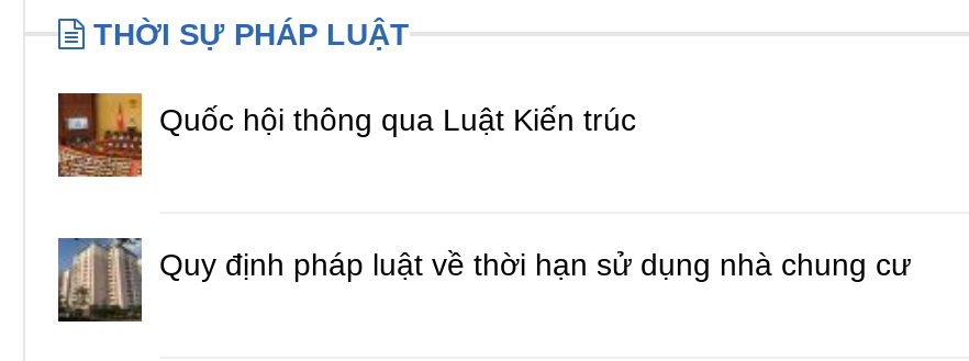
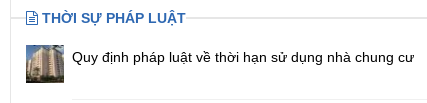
- [image]
- Quốc hội thông qua Luật Kiến trúc
